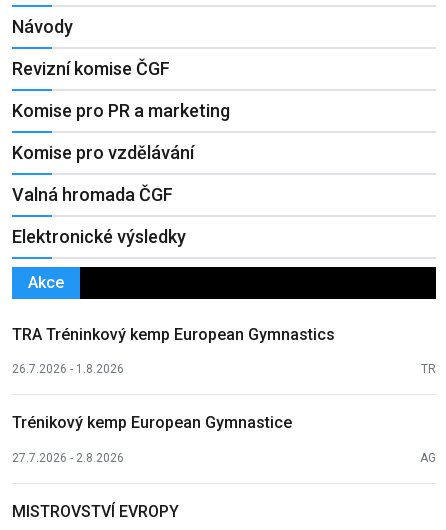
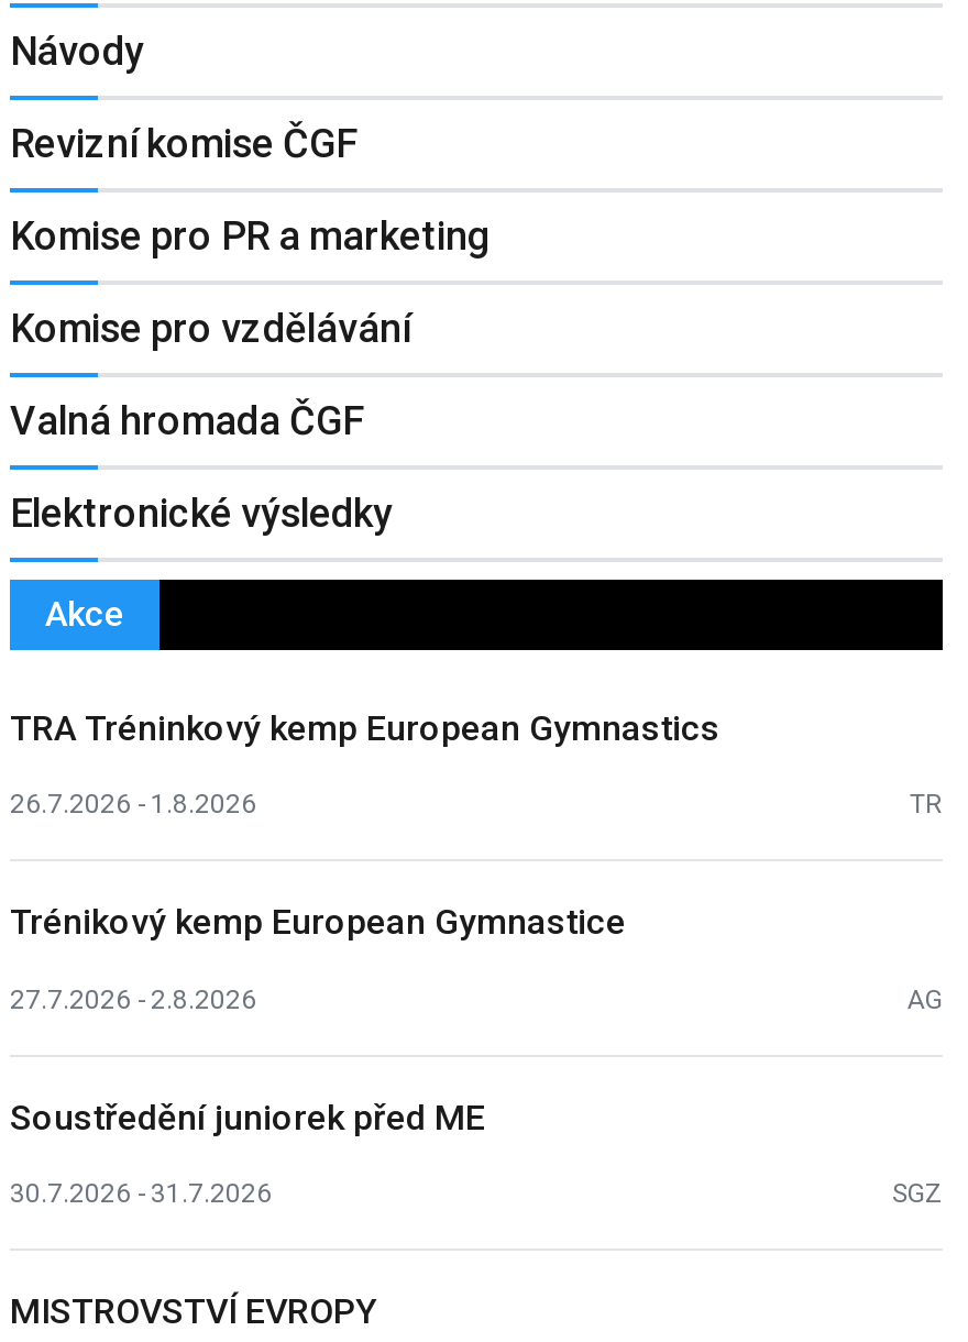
+ Soustředění juniorek před ME
+ 30.7.2026 - 31.7.2026
+ SGZ
